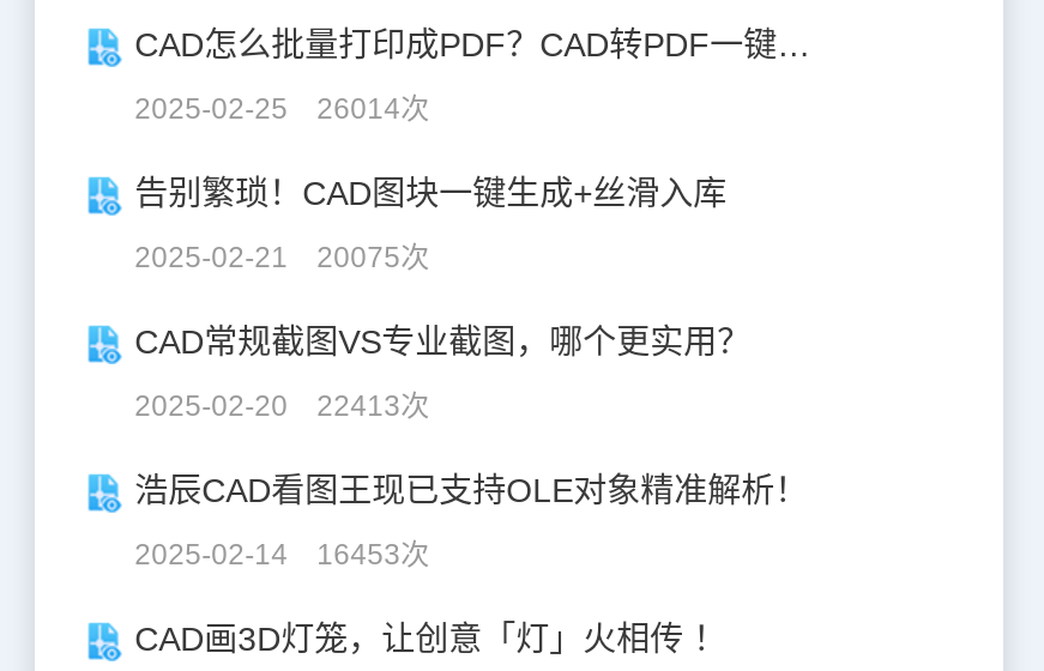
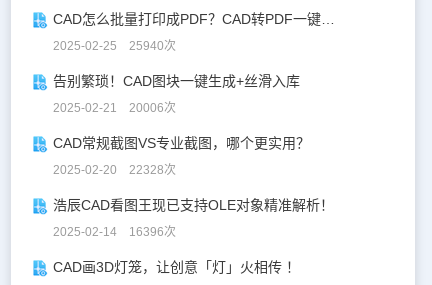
- 2025-02-25 26014次
+ 2025-02-25 25940次

- 2025-02-21 20075次
+ 2025-02-21 20006次

- 2025-02-20 22413次
+ 2025-02-20 22328次

- 2025-02-14 16453次
+ 2025-02-14 16396次
